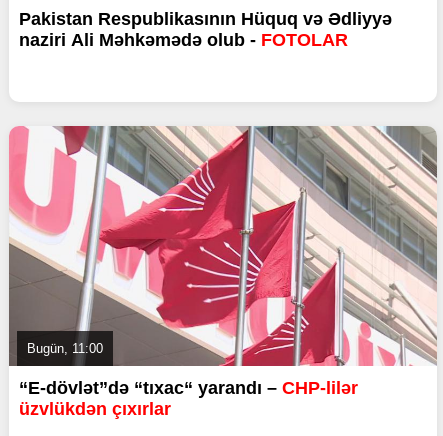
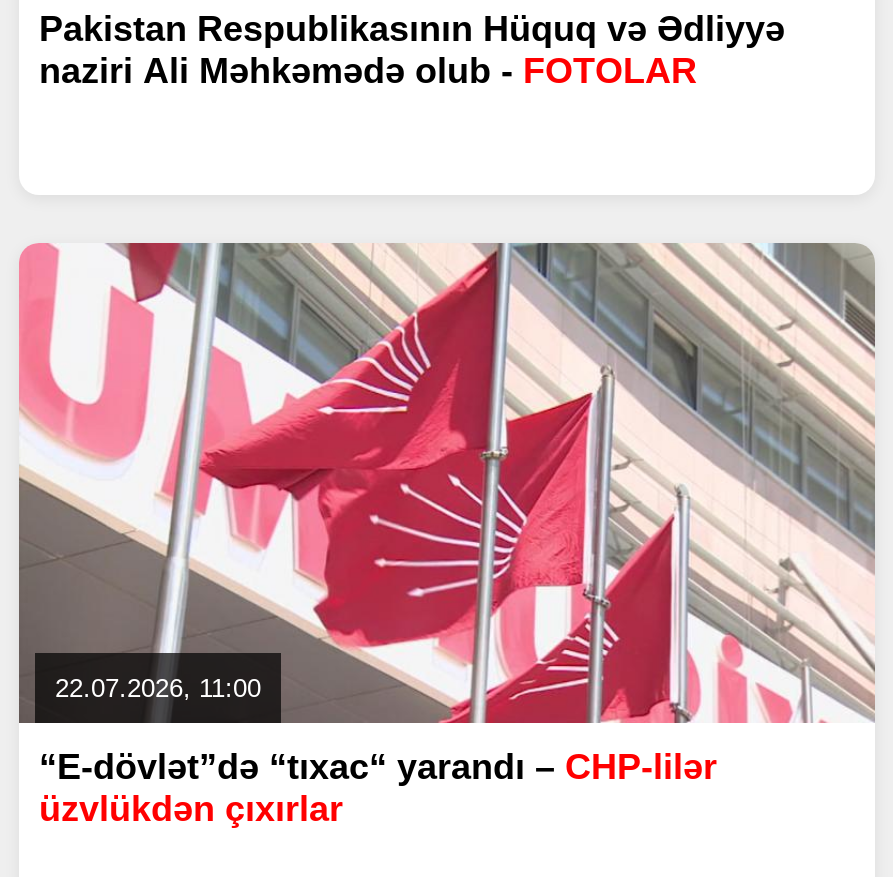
- Bugün, 11:00
+ 22.07.2026, 11:00
